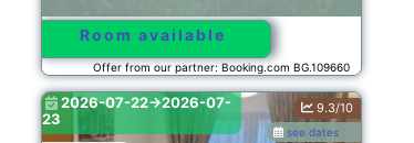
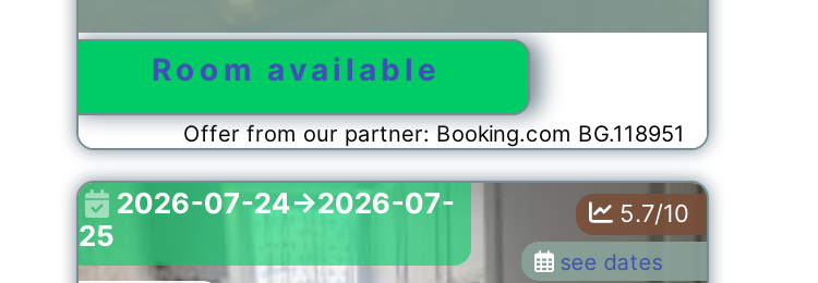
- Offer from our partner: Booking.com BG.109660
+ Offer from our partner: Booking.com BG.118951

- 2026-07-22->2026-07-
+ 2026-07-24->2026-07-

- 9.3/10
+ 5.7/10

- 23
+ 25
